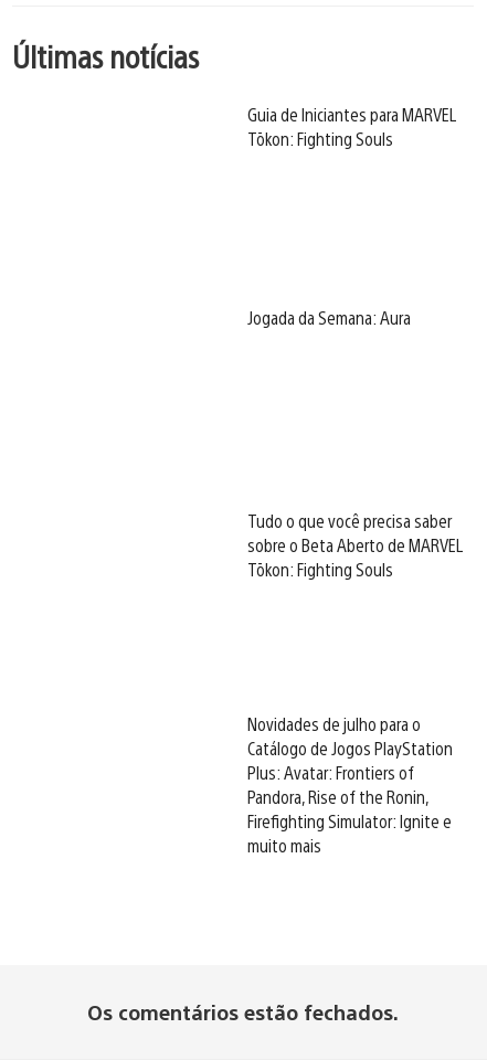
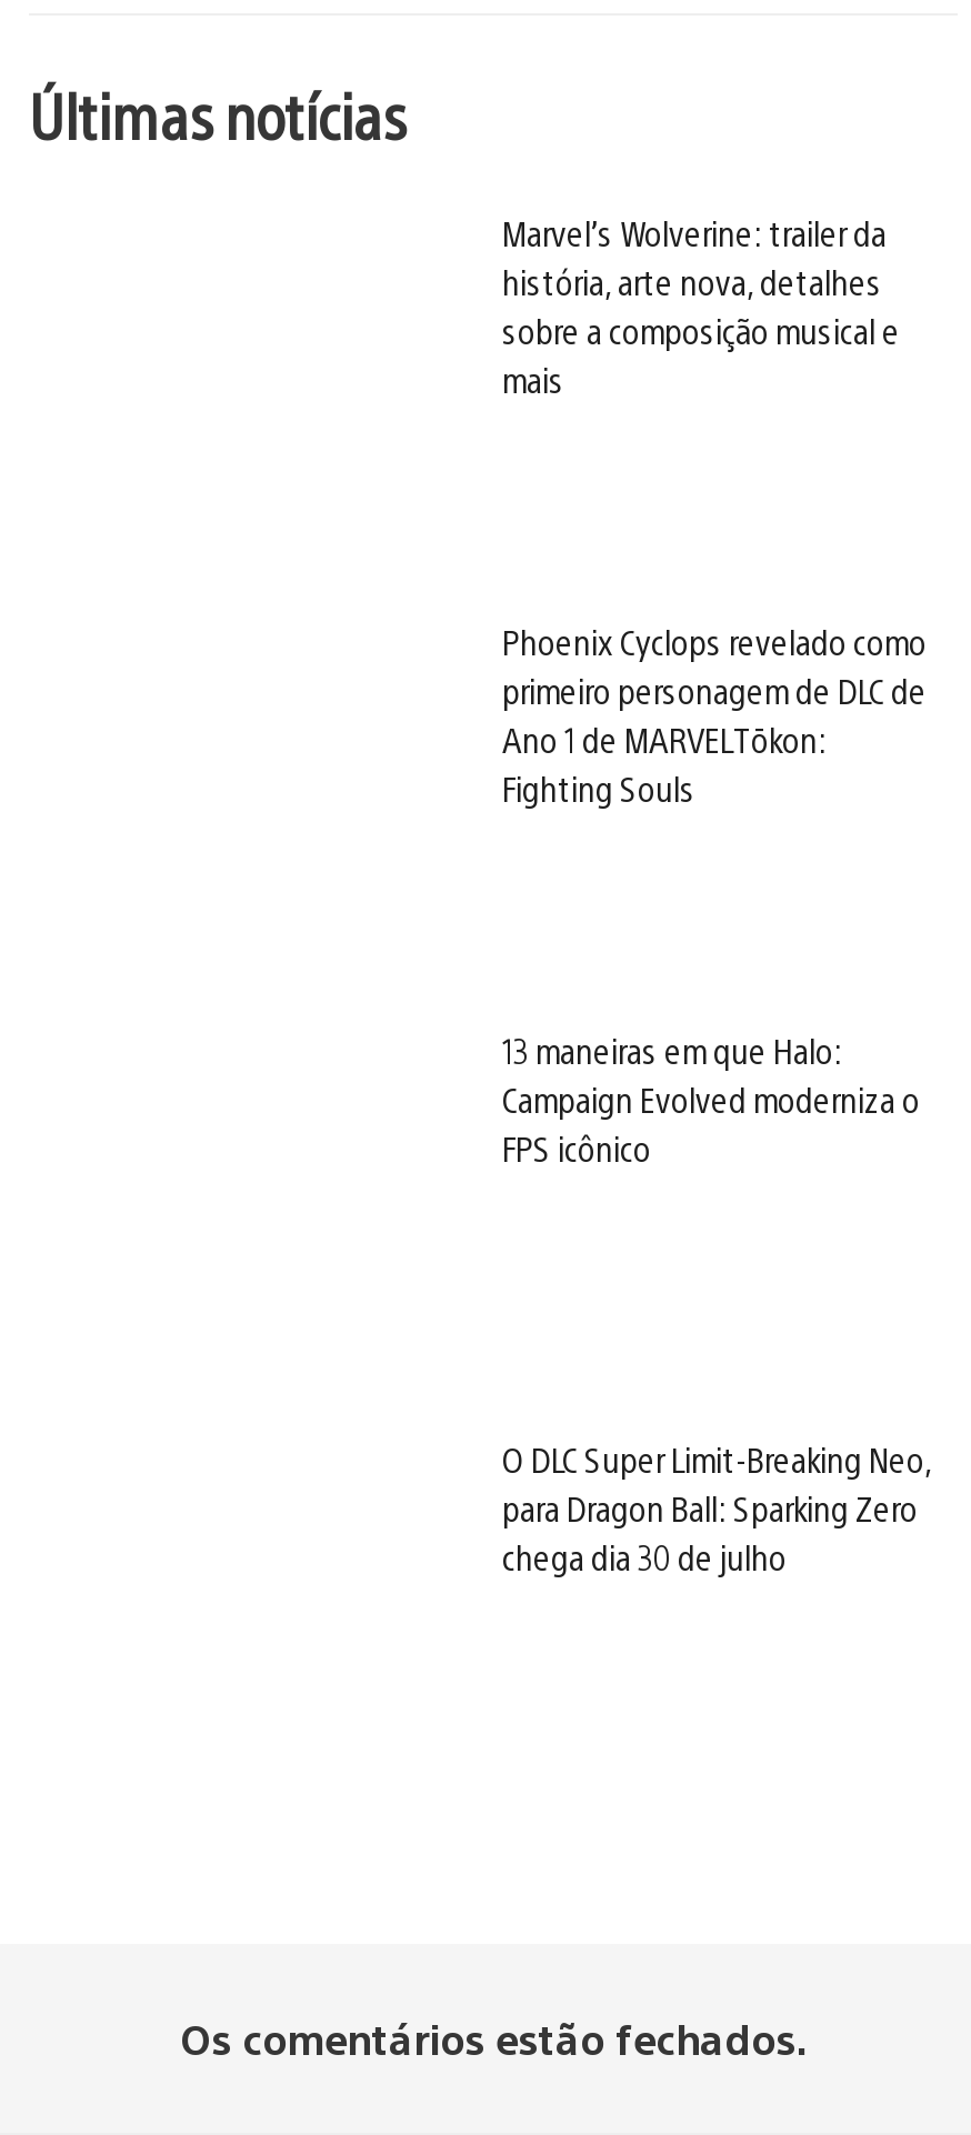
- Guia de Iniciantes para MARVEL
- Tōkon: Fighting Souls
+ Marvel’s Wolverine: trailer da
+ história, arte nova, detalhes
+ sobre a composição musical e
+ mais

- Jogada da Semana: Aura
+ Phoenix Cyclops revelado como
+ primeiro personagem de DLC de
+ Ano 1 de MARVEL Tōkon:
+ Fighting Souls

- Tudo o que você precisa saber
- sobre o Beta Aberto de MARVEL
- Tōkon: Fighting Souls
+ 13 maneiras em que Halo:
+ Campaign Evolved moderniza o
+ FPS icônico

- Novidades de julho para o
- Catálogo de Jogos PlayStation
- Plus: Avatar: Frontiers of
- Pandora, Rise of the Ronin,
- Firefighting Simulator: Ignite e
- muito mais
+ O DLC Super Limit-Breaking Neo,
+ para Dragon Ball: Sparking Zero
+ chega dia 30 de julho
